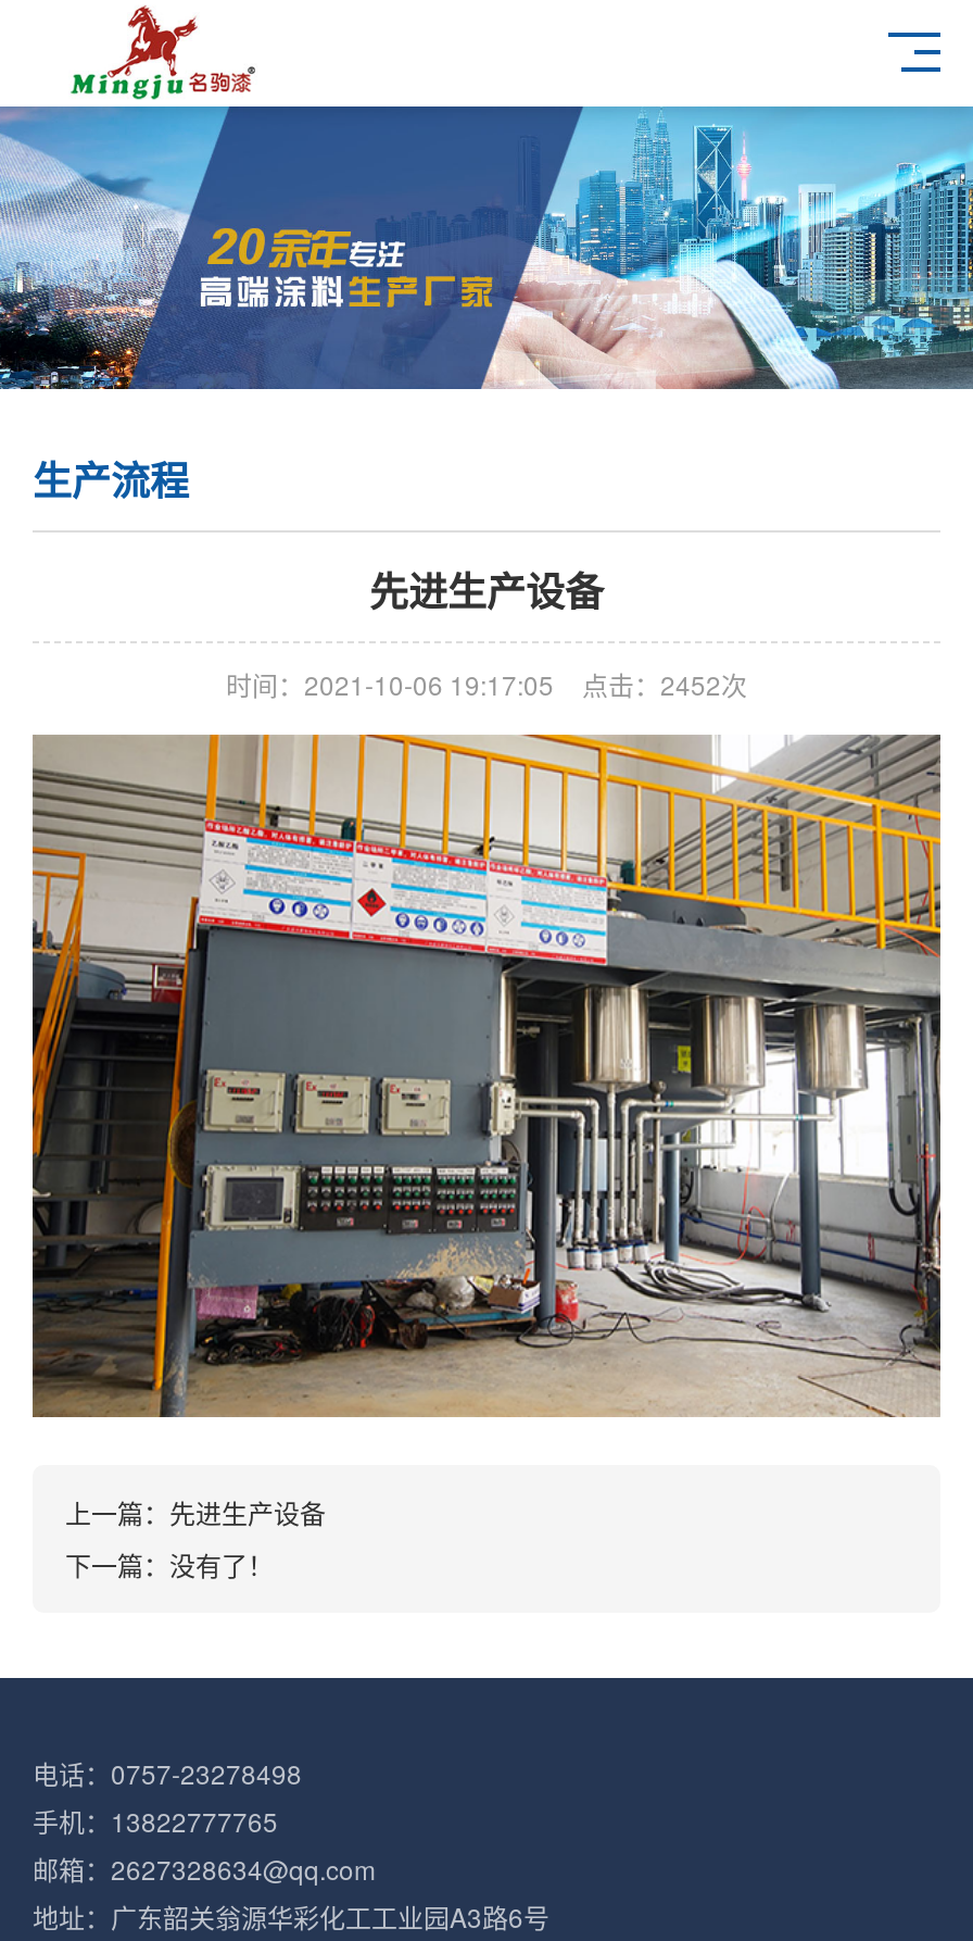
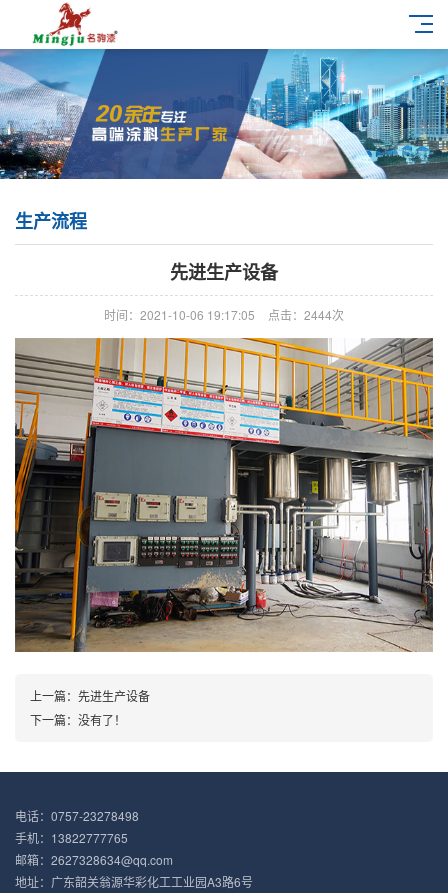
- 时间：2021-10-06 19:17:05 点击：2452次
+ 时间：2021-10-06 19:17:05 点击：2444次
